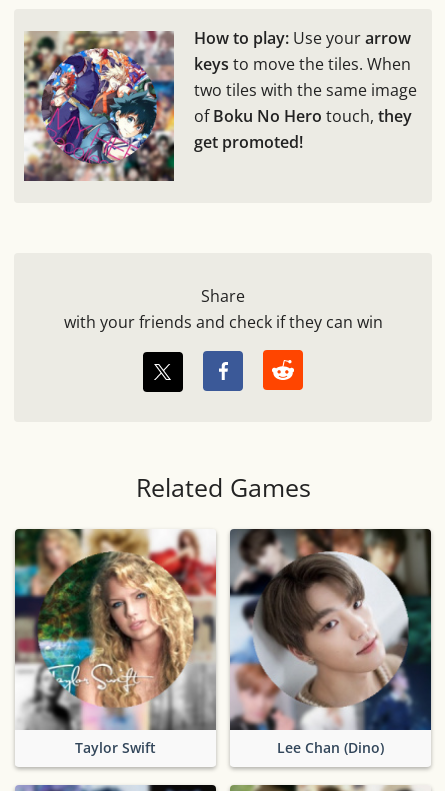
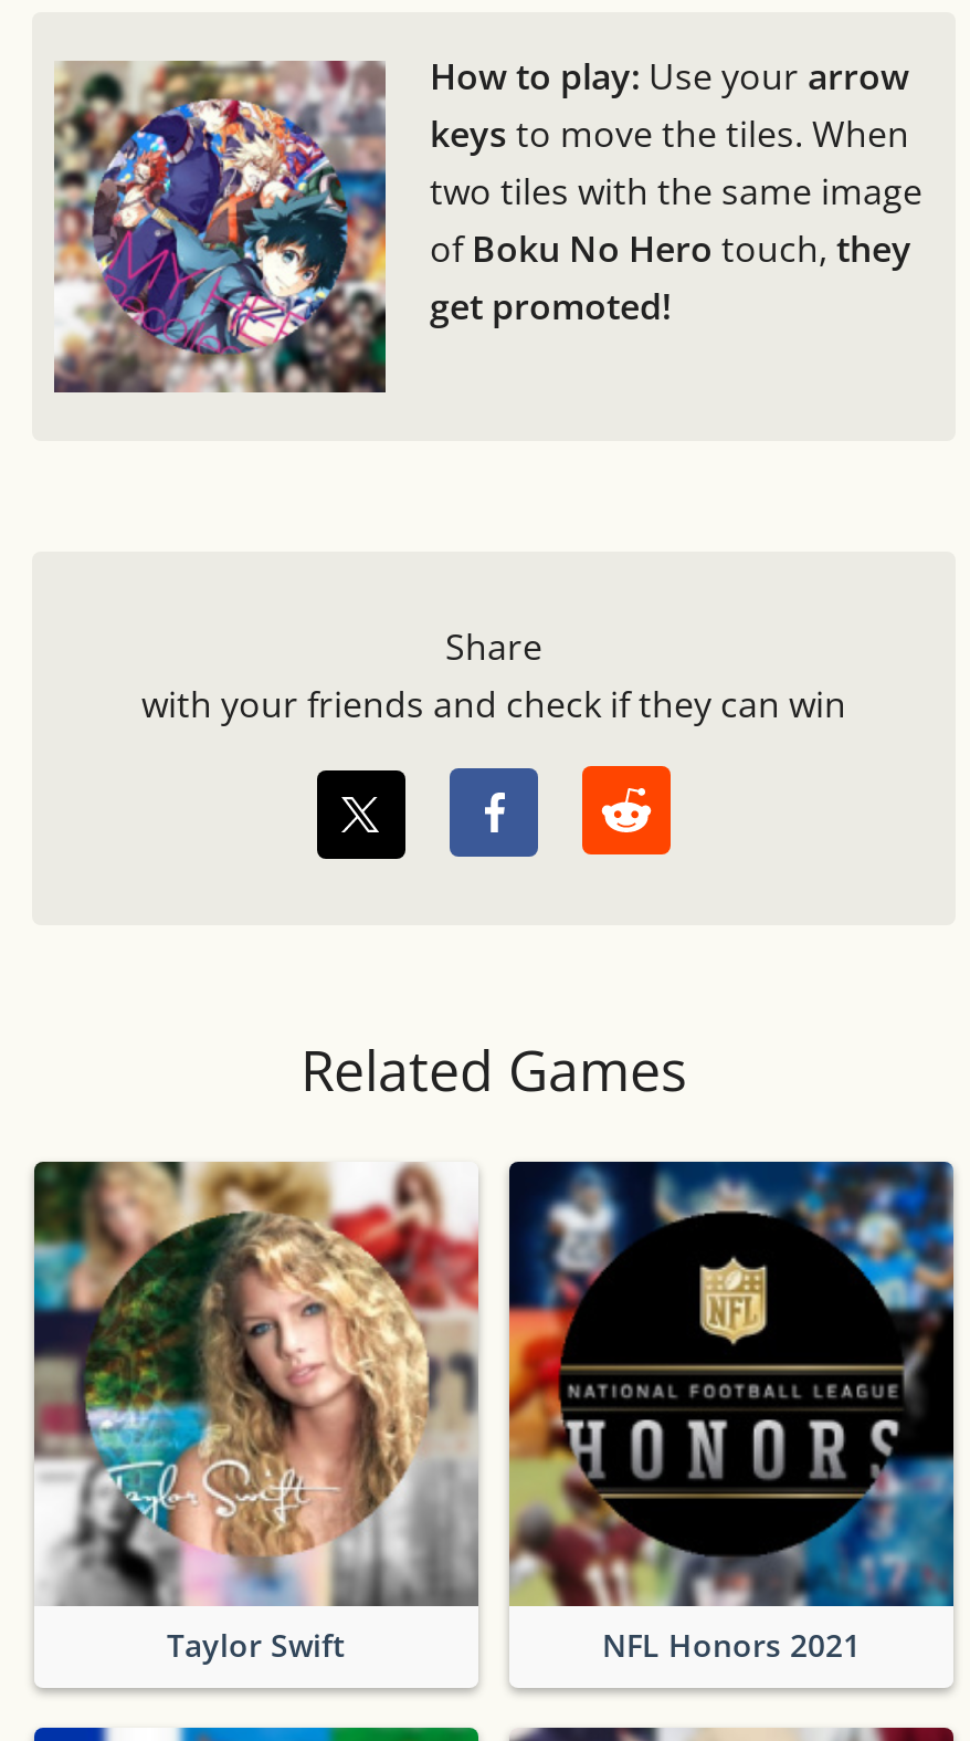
- [image]
- Lee Chan (Dino)
+ [image]
+ NFL Honors 2021
